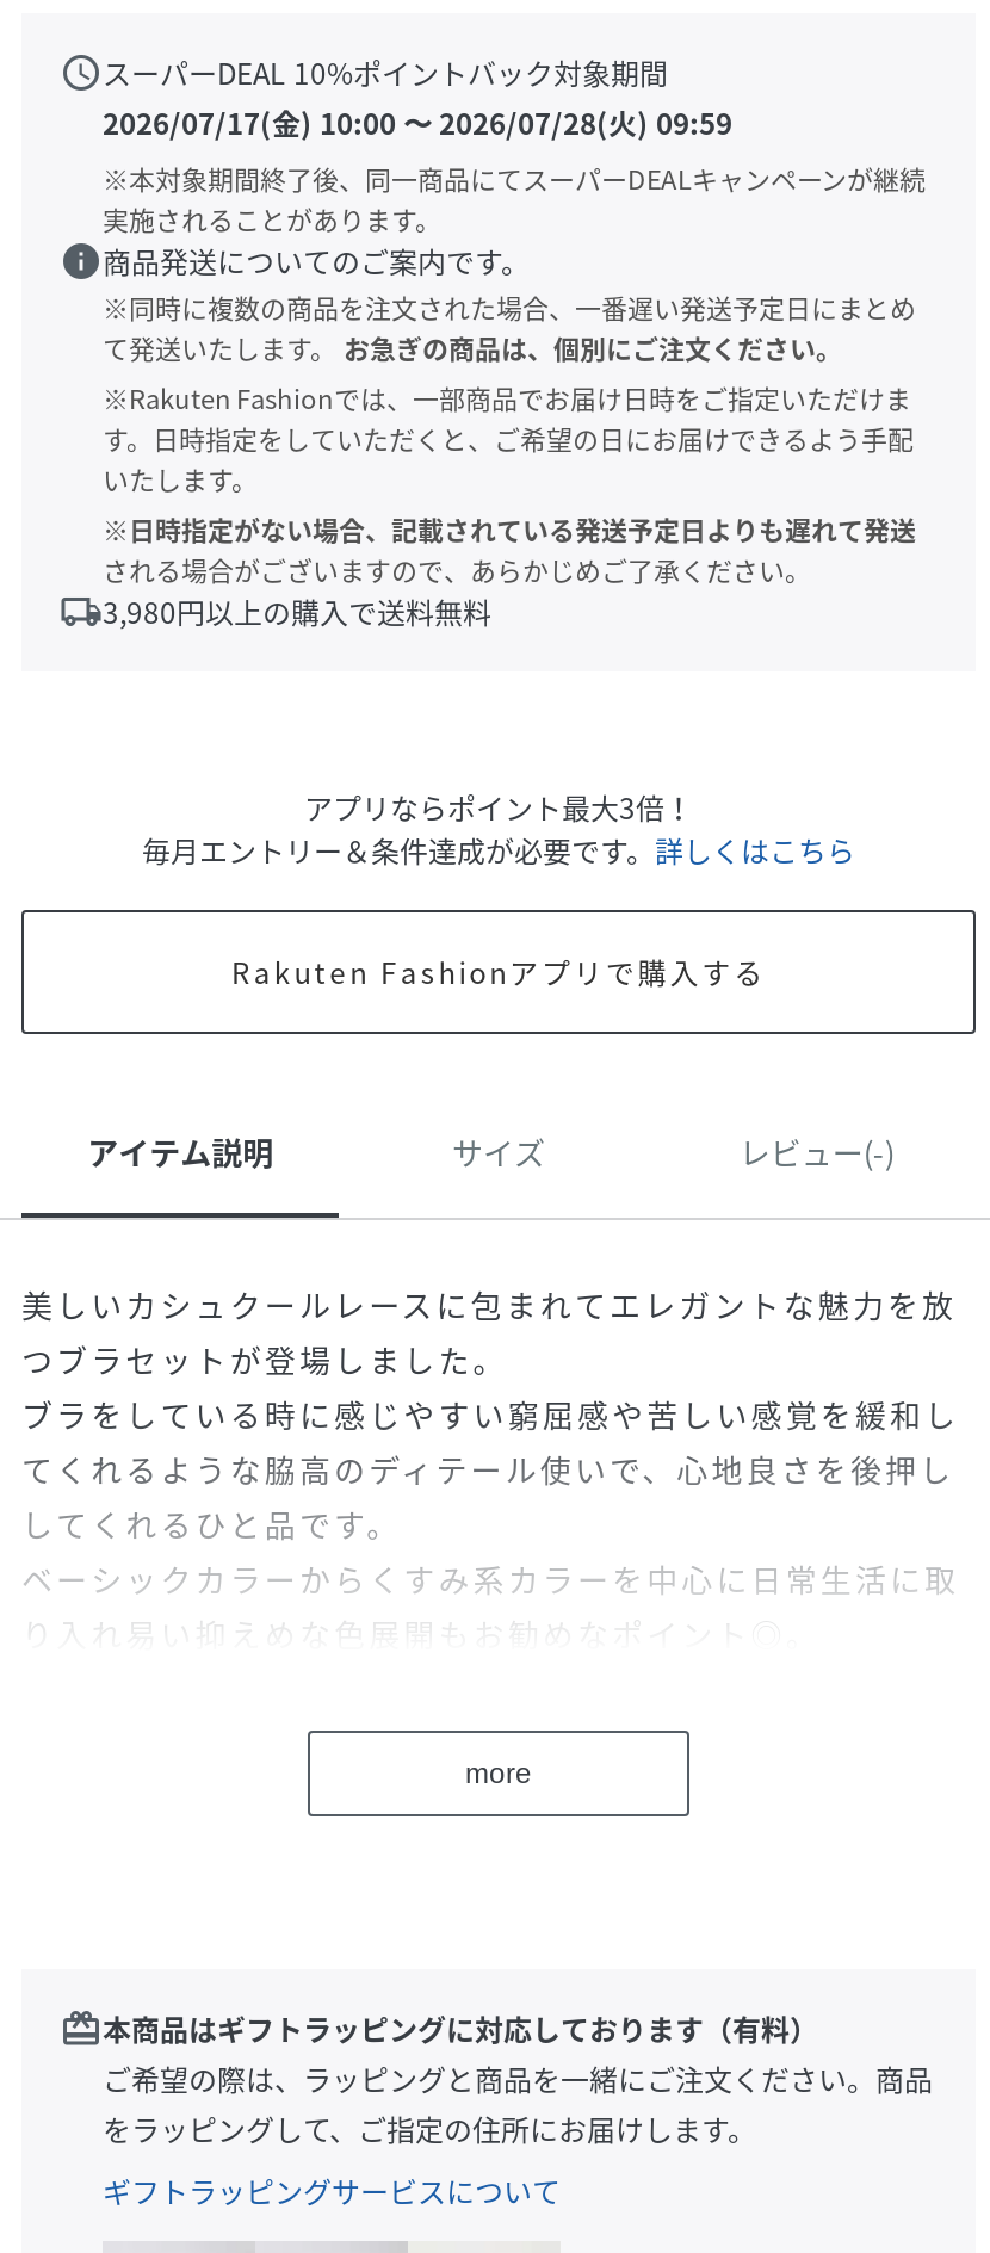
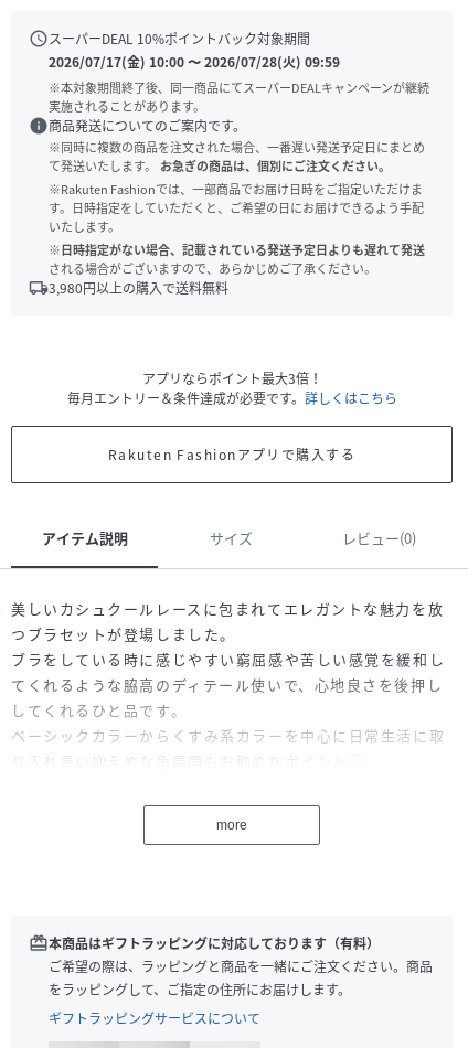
- レビュー(-)
+ レビュー(0)
